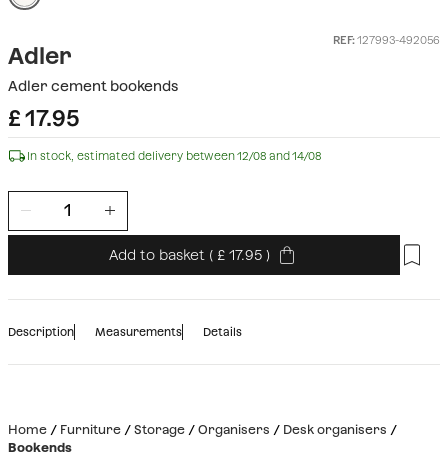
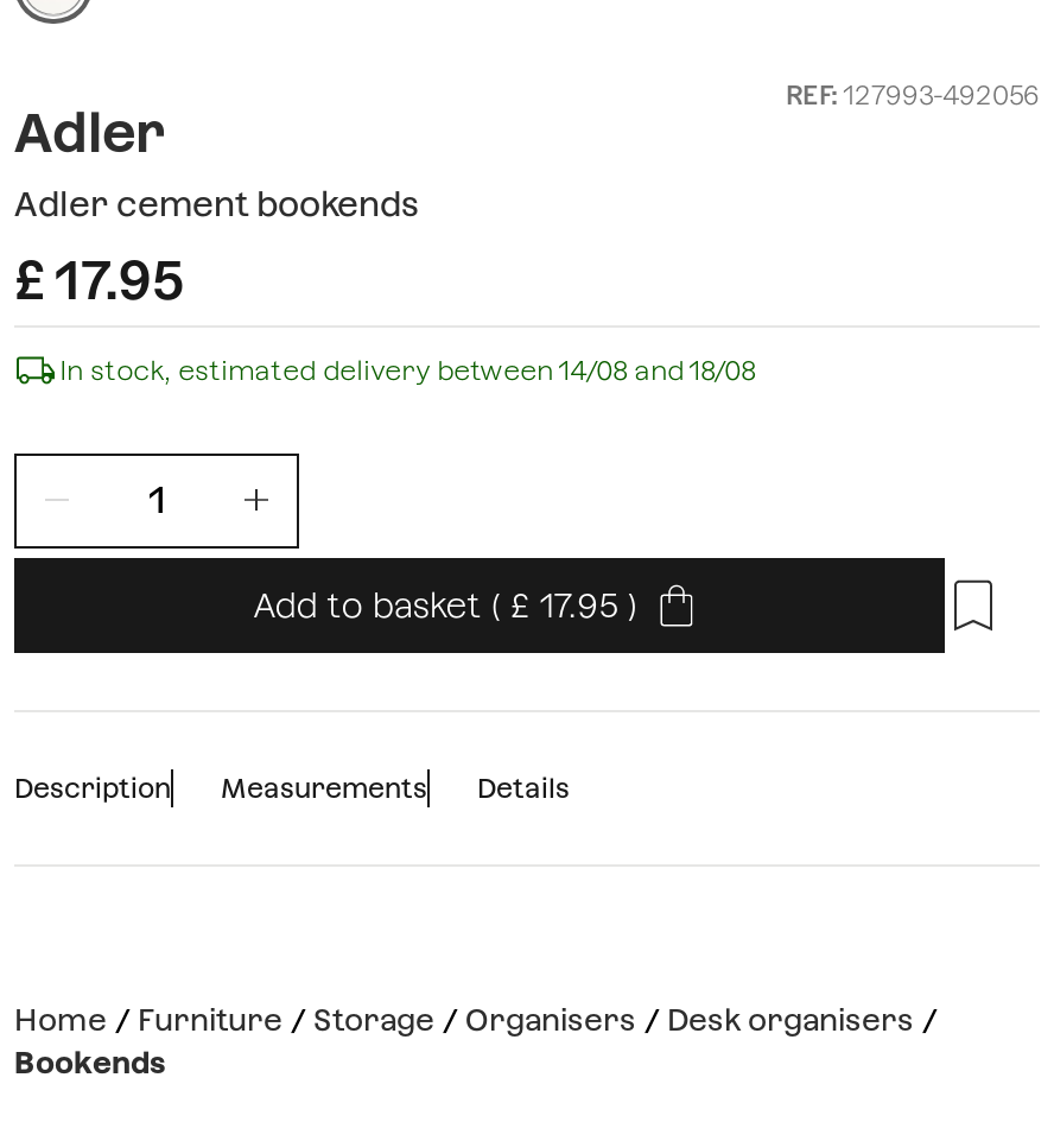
- In stock, estimated delivery between 12/08 and 14/08
+ In stock, estimated delivery between 14/08 and 18/08
